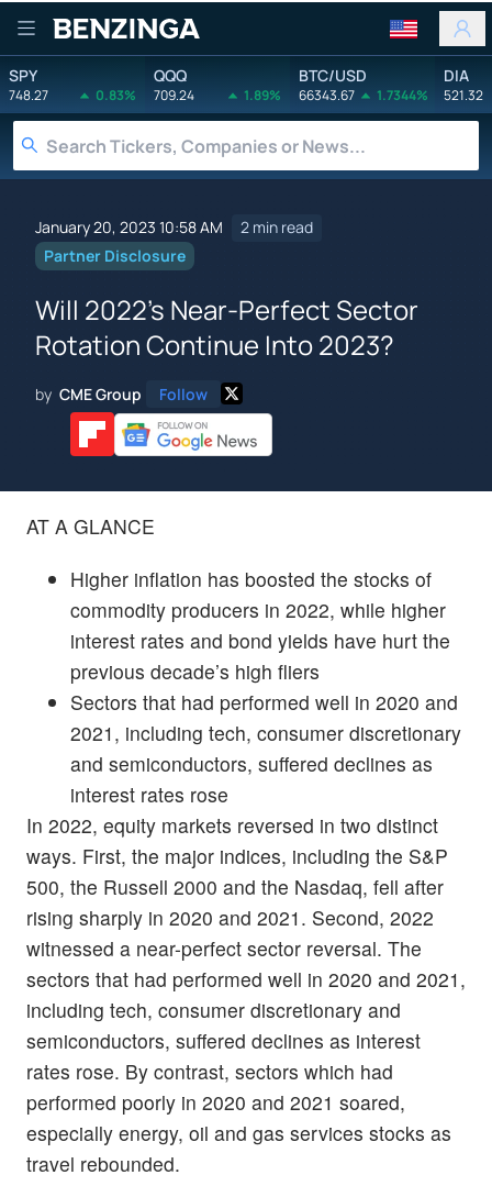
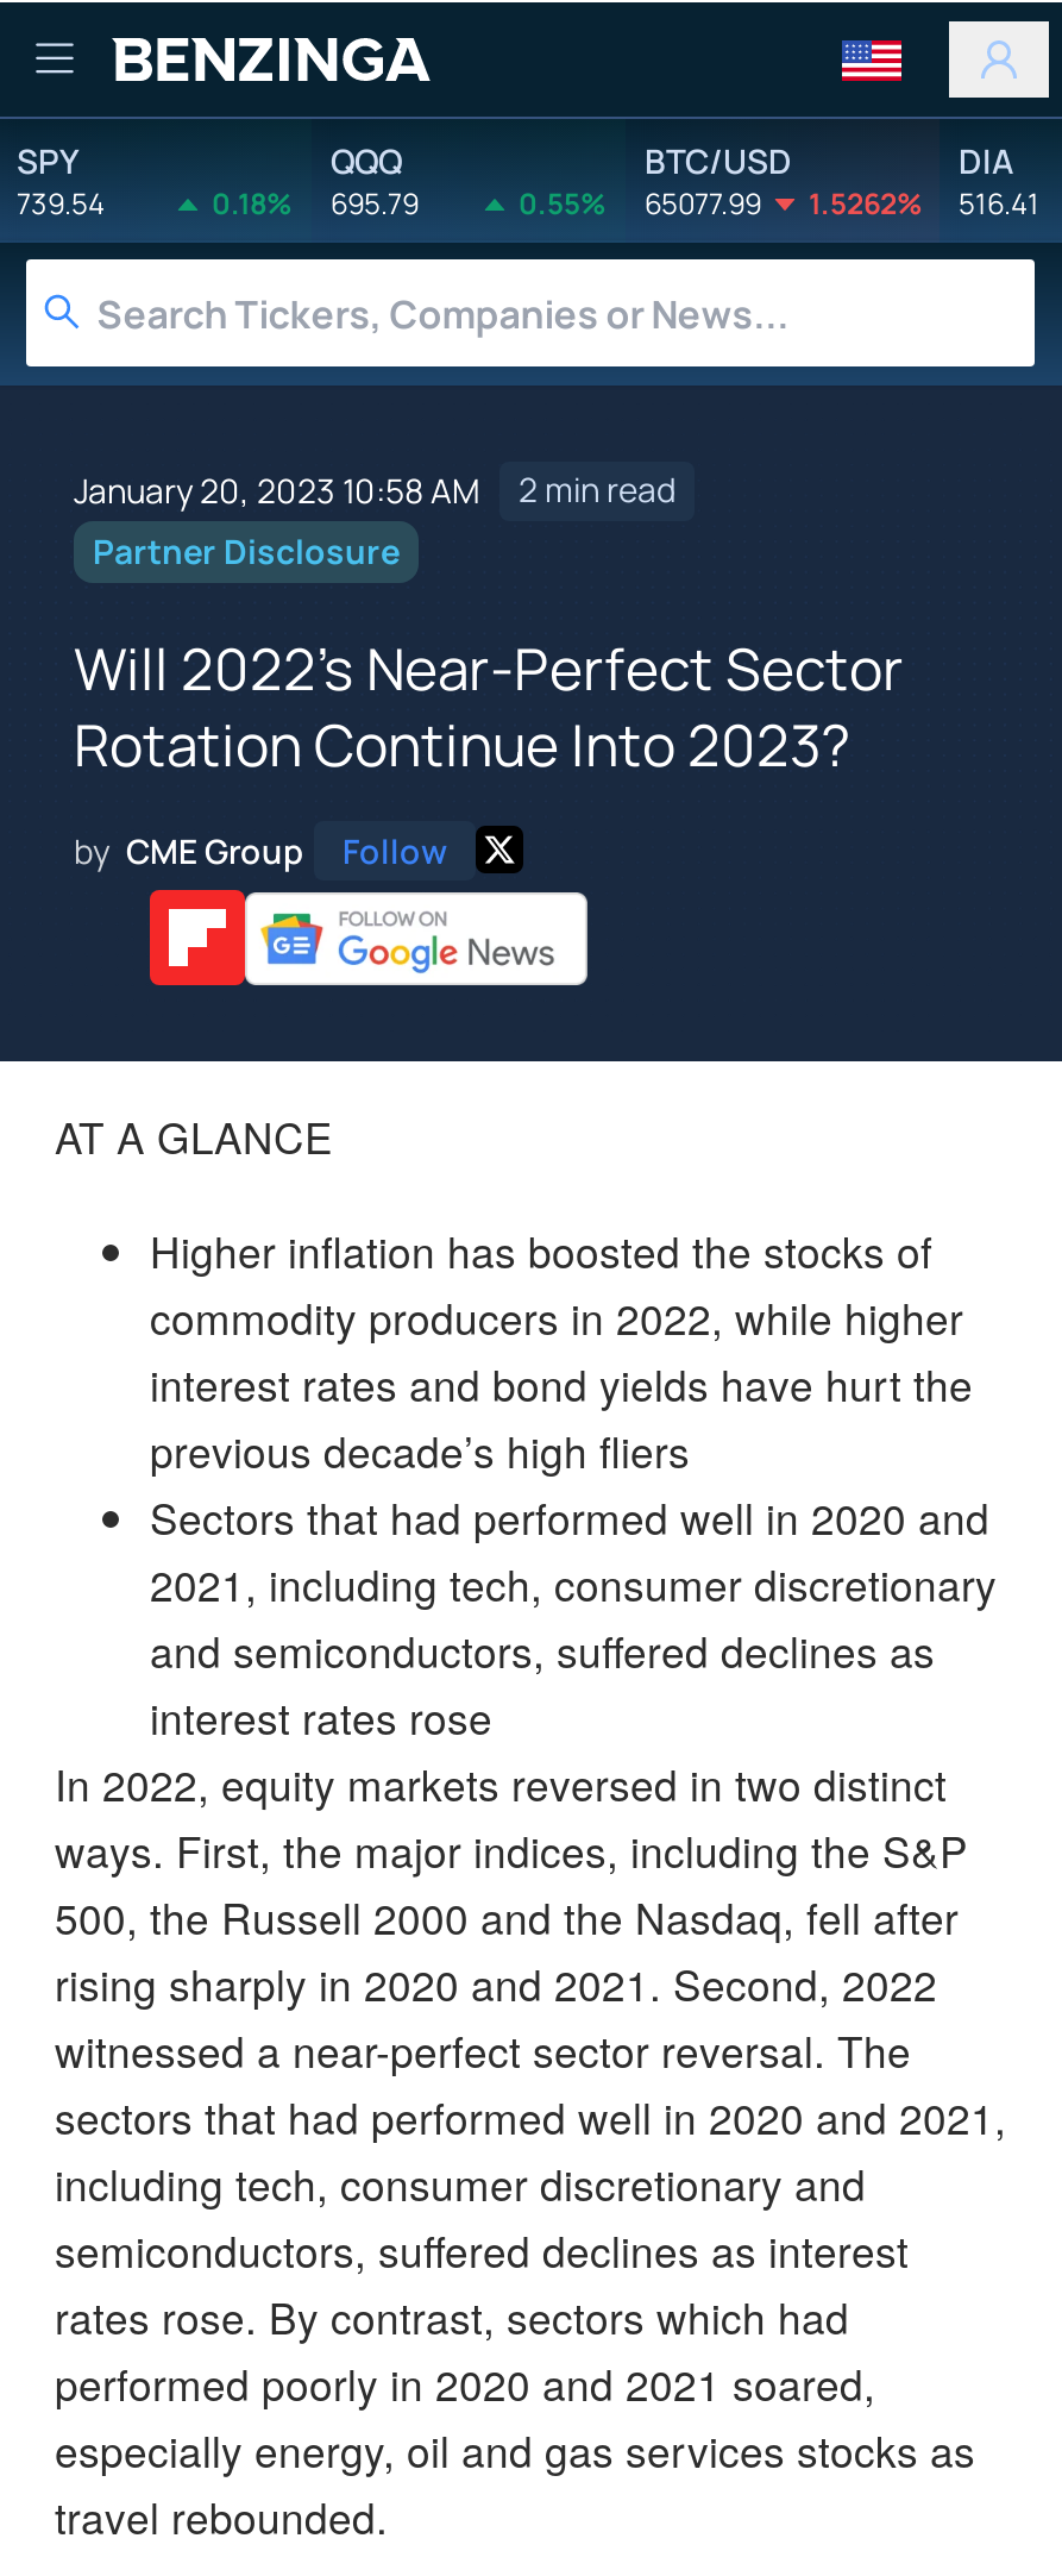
- 748.27
+ 739.54

- 0.83%
+ 0.18%

- 709.24
+ 695.79

- 1.89%
+ 0.55%

- 66343.67
+ 65077.99

- 1.7344%
+ 1.5262%

- 521.32
+ 516.41
